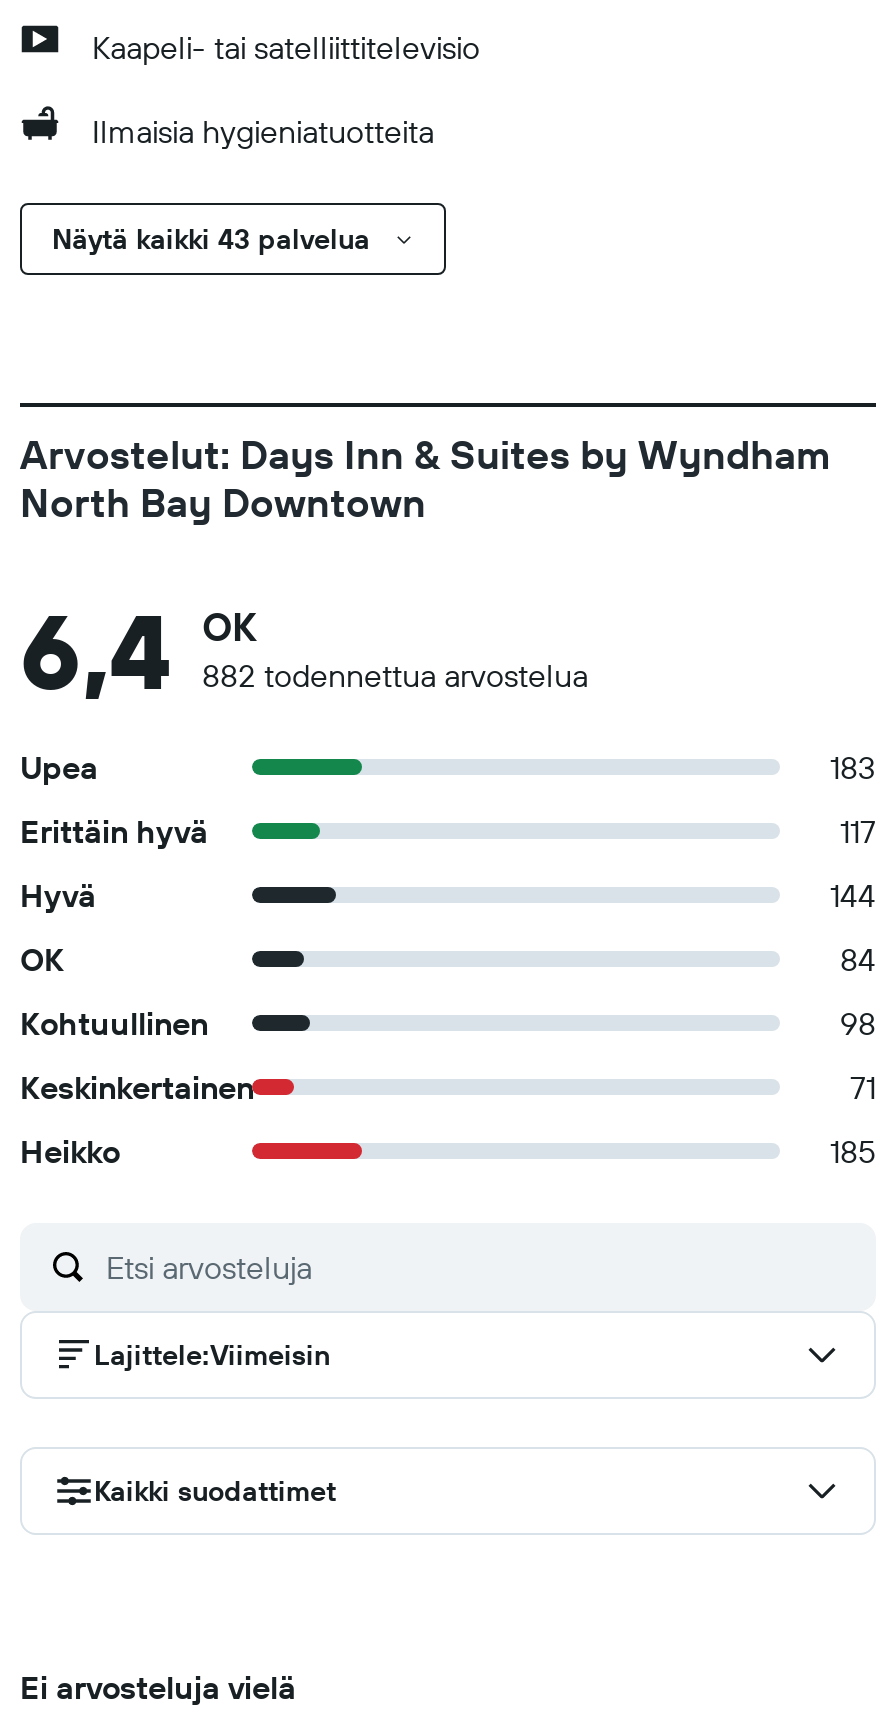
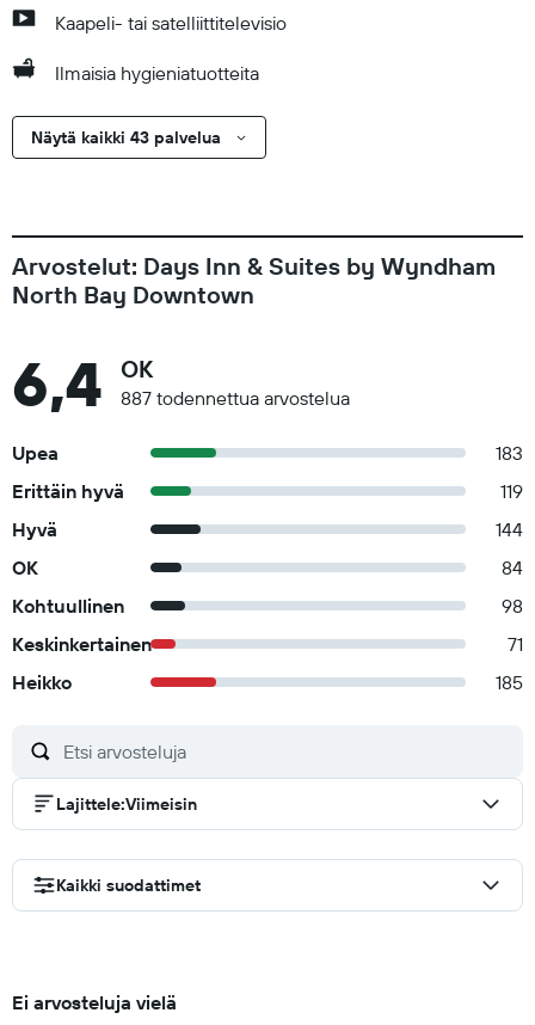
- 882 todennettua arvostelua
+ 887 todennettua arvostelua

- 117
+ 119
